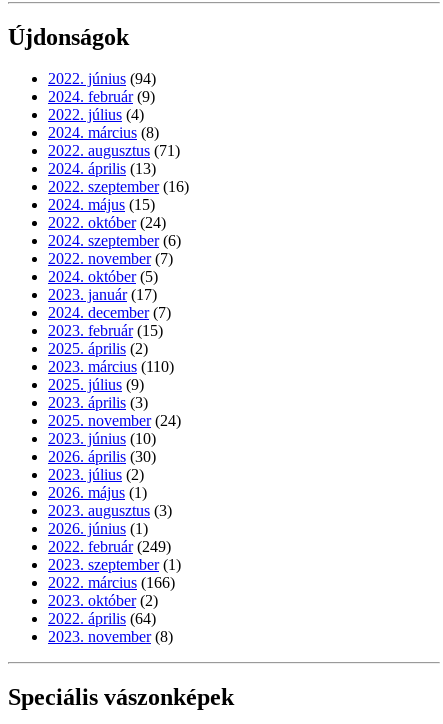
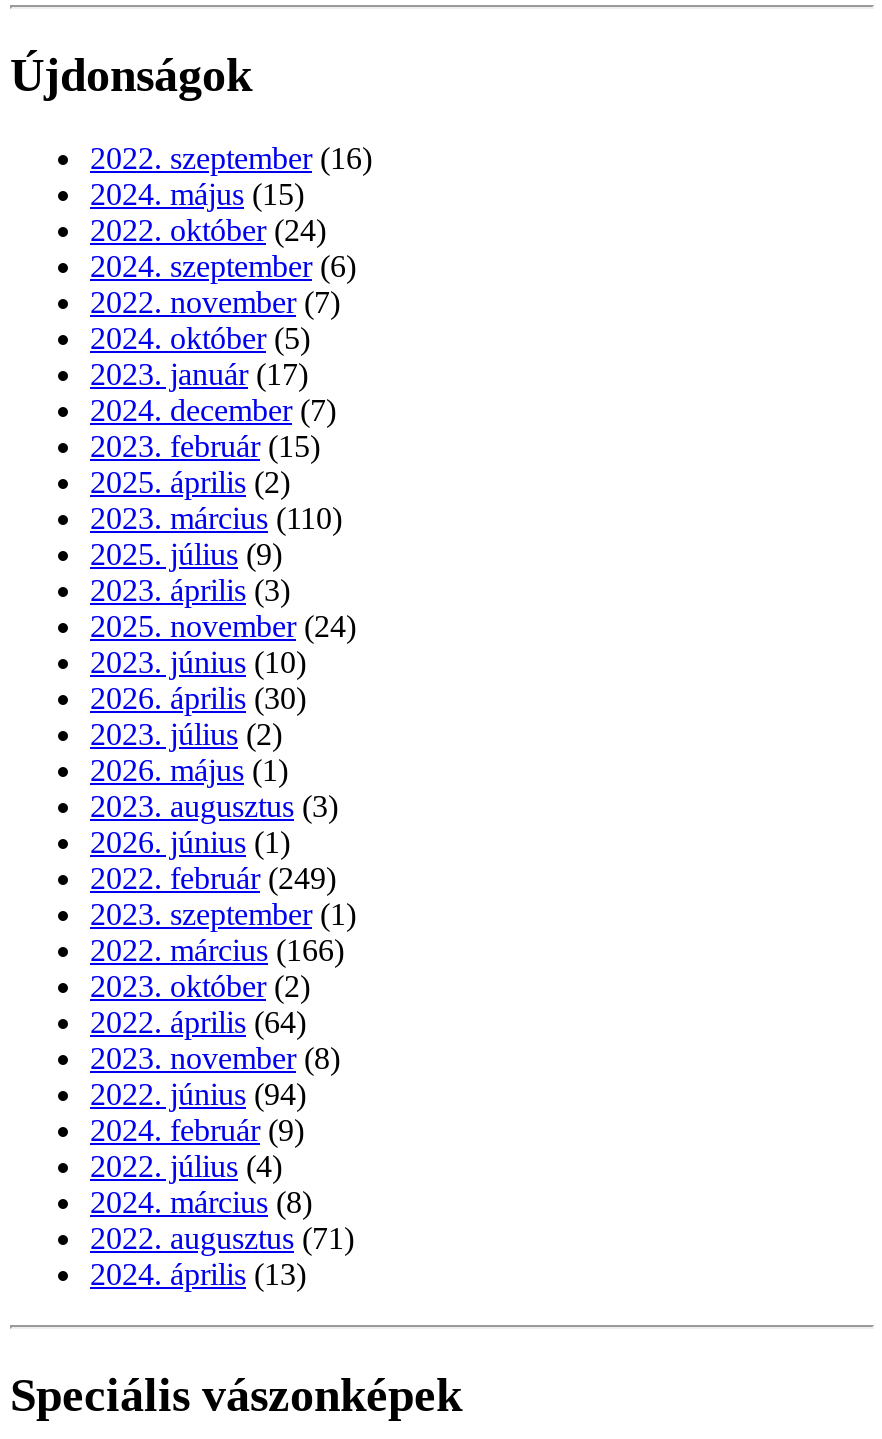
moved down: 2022. június (94) | 2024. február (9) | 2022. július (4) | 2024. március (8) | 2022. augusztus (71) | 2024. április (13)

moved up: 2022. szeptember (16) | 2024. május (15) | 2022. október (24) | ... | 2022. április (64) | 2023. november (8)
